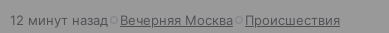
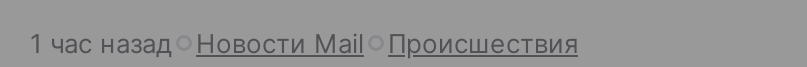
- 12 минут назад
- Вечерняя Москва
+ 1 час назад
+ Новости Mail
